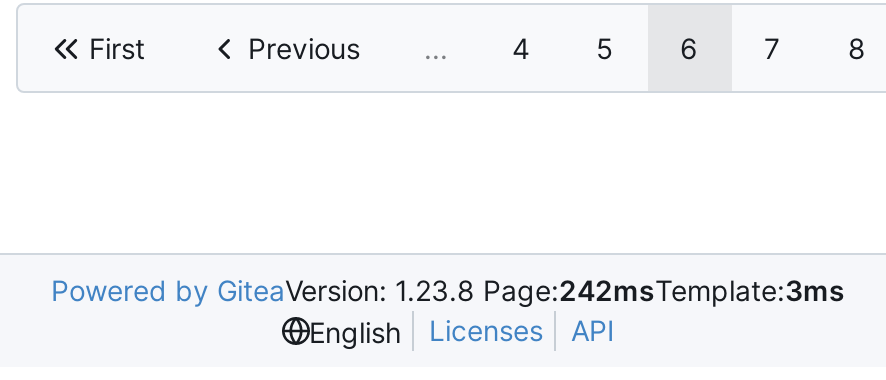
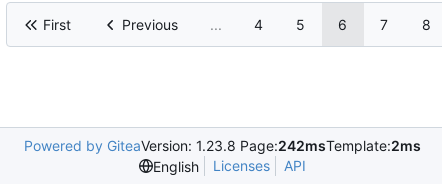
- Powered by GiteaVersion: 1.23.8 Page:242msTemplate:3ms
+ Powered by GiteaVersion: 1.23.8 Page:242msTemplate:2ms
